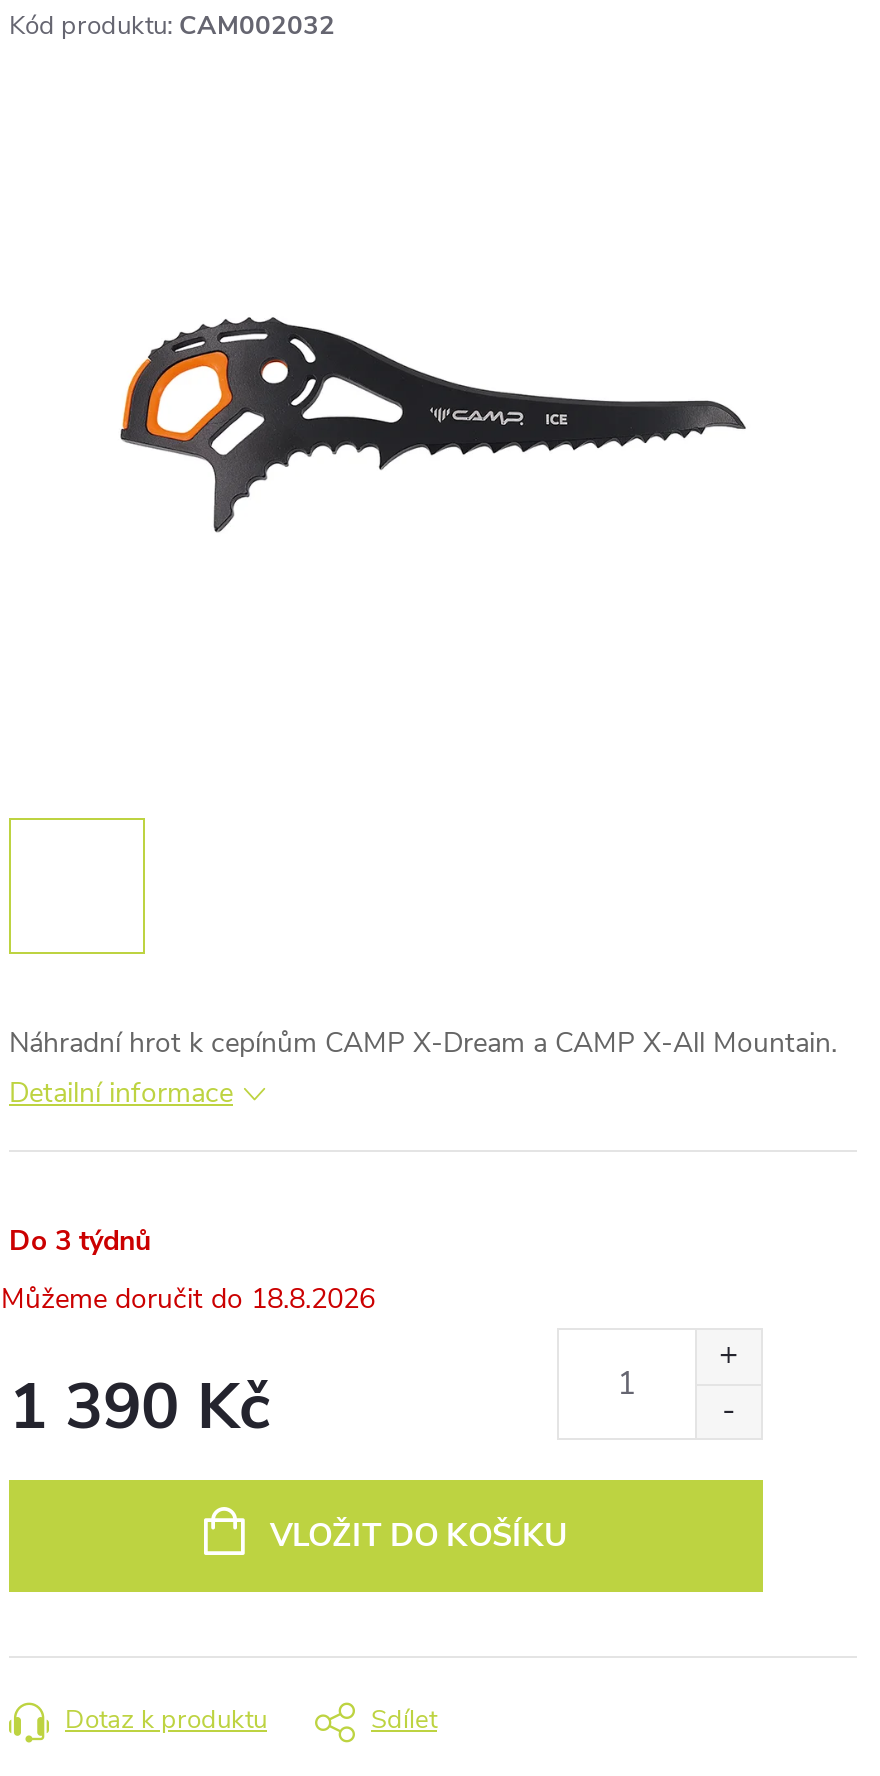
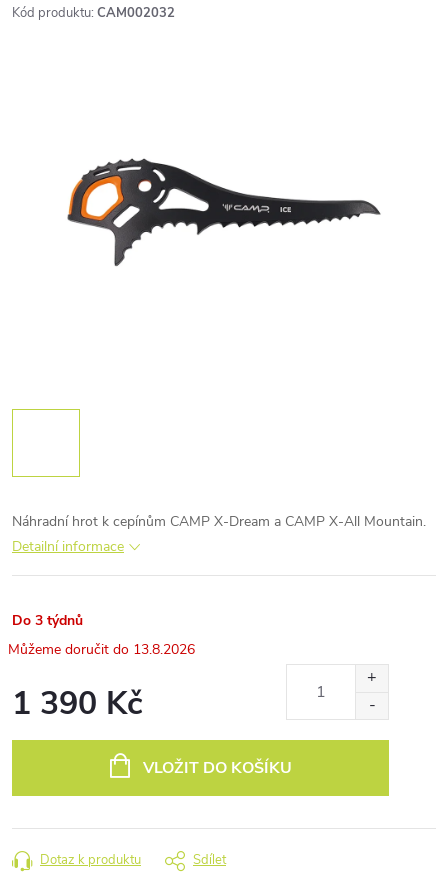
- 18.8.2026
+ 13.8.2026
